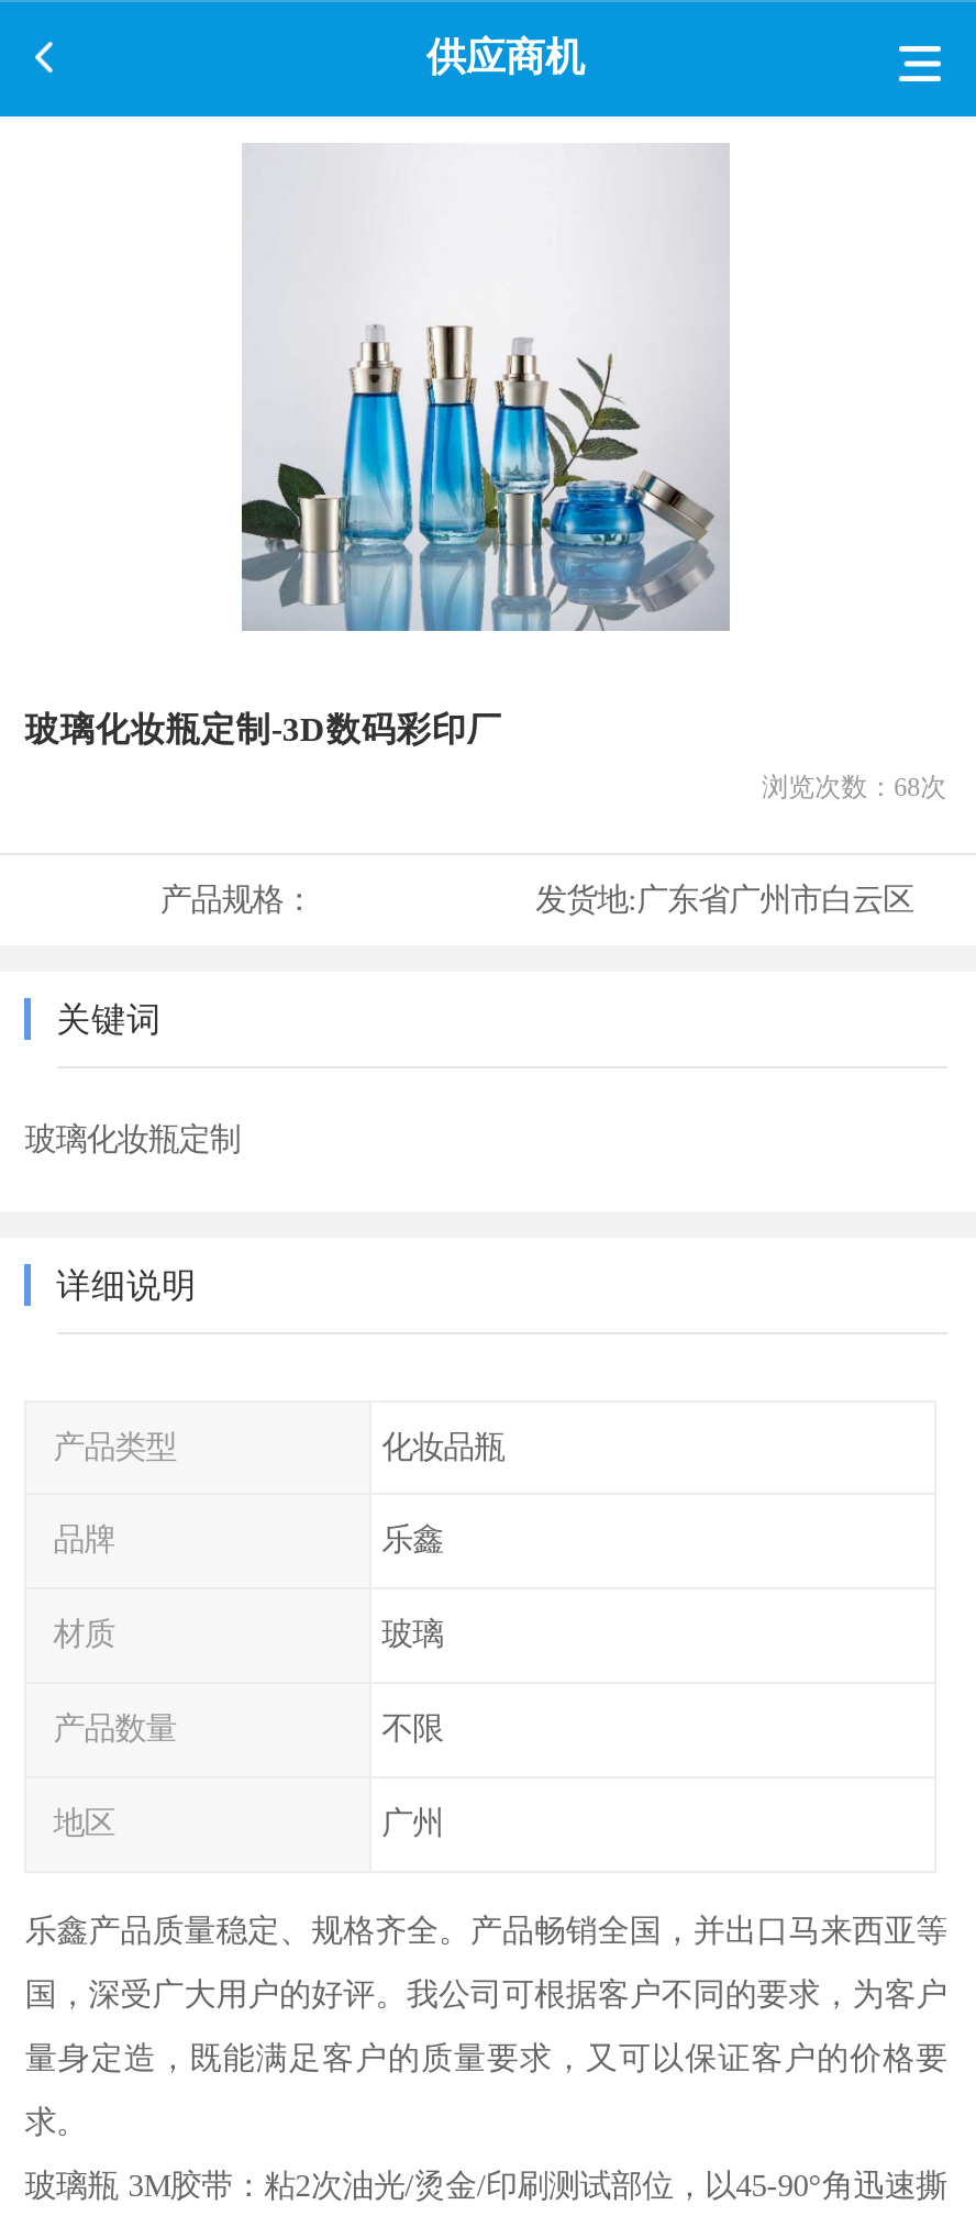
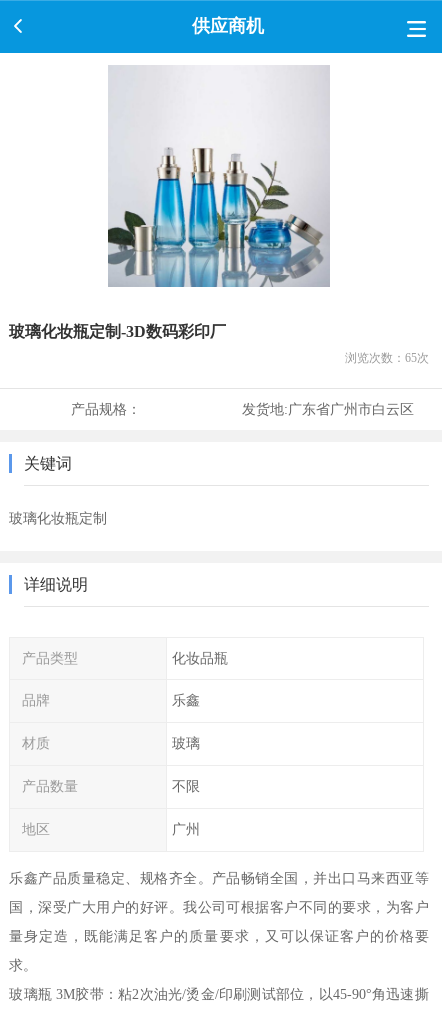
- 浏览次数：68次
+ 浏览次数：65次
